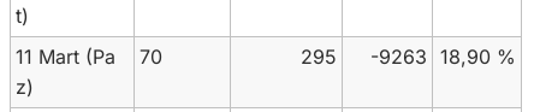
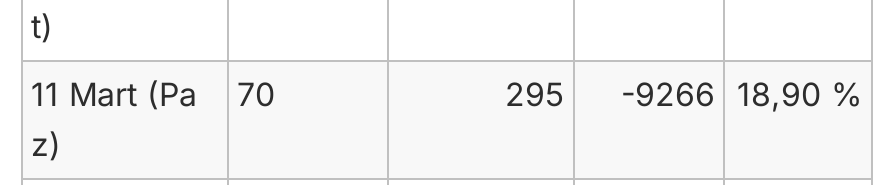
- 295 -9263 18,90 %
+ 295 -9266 18,90 %
